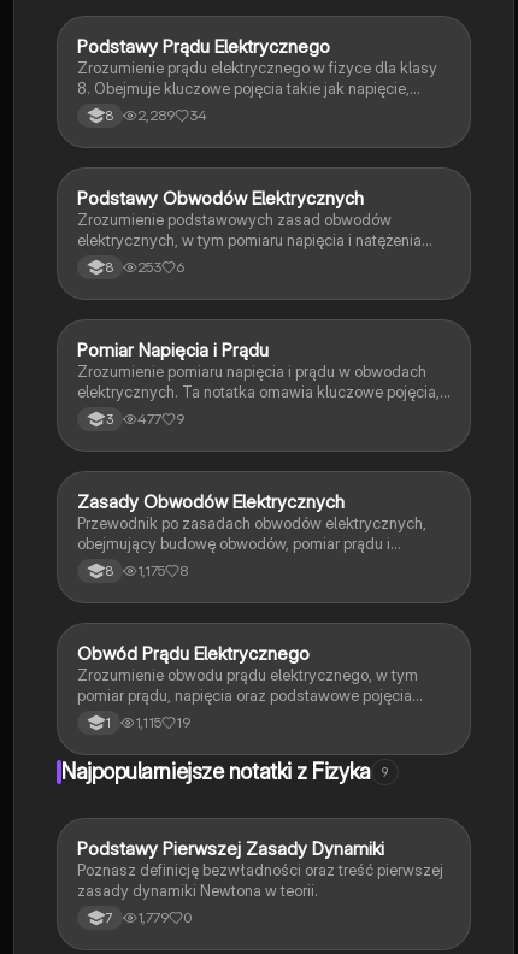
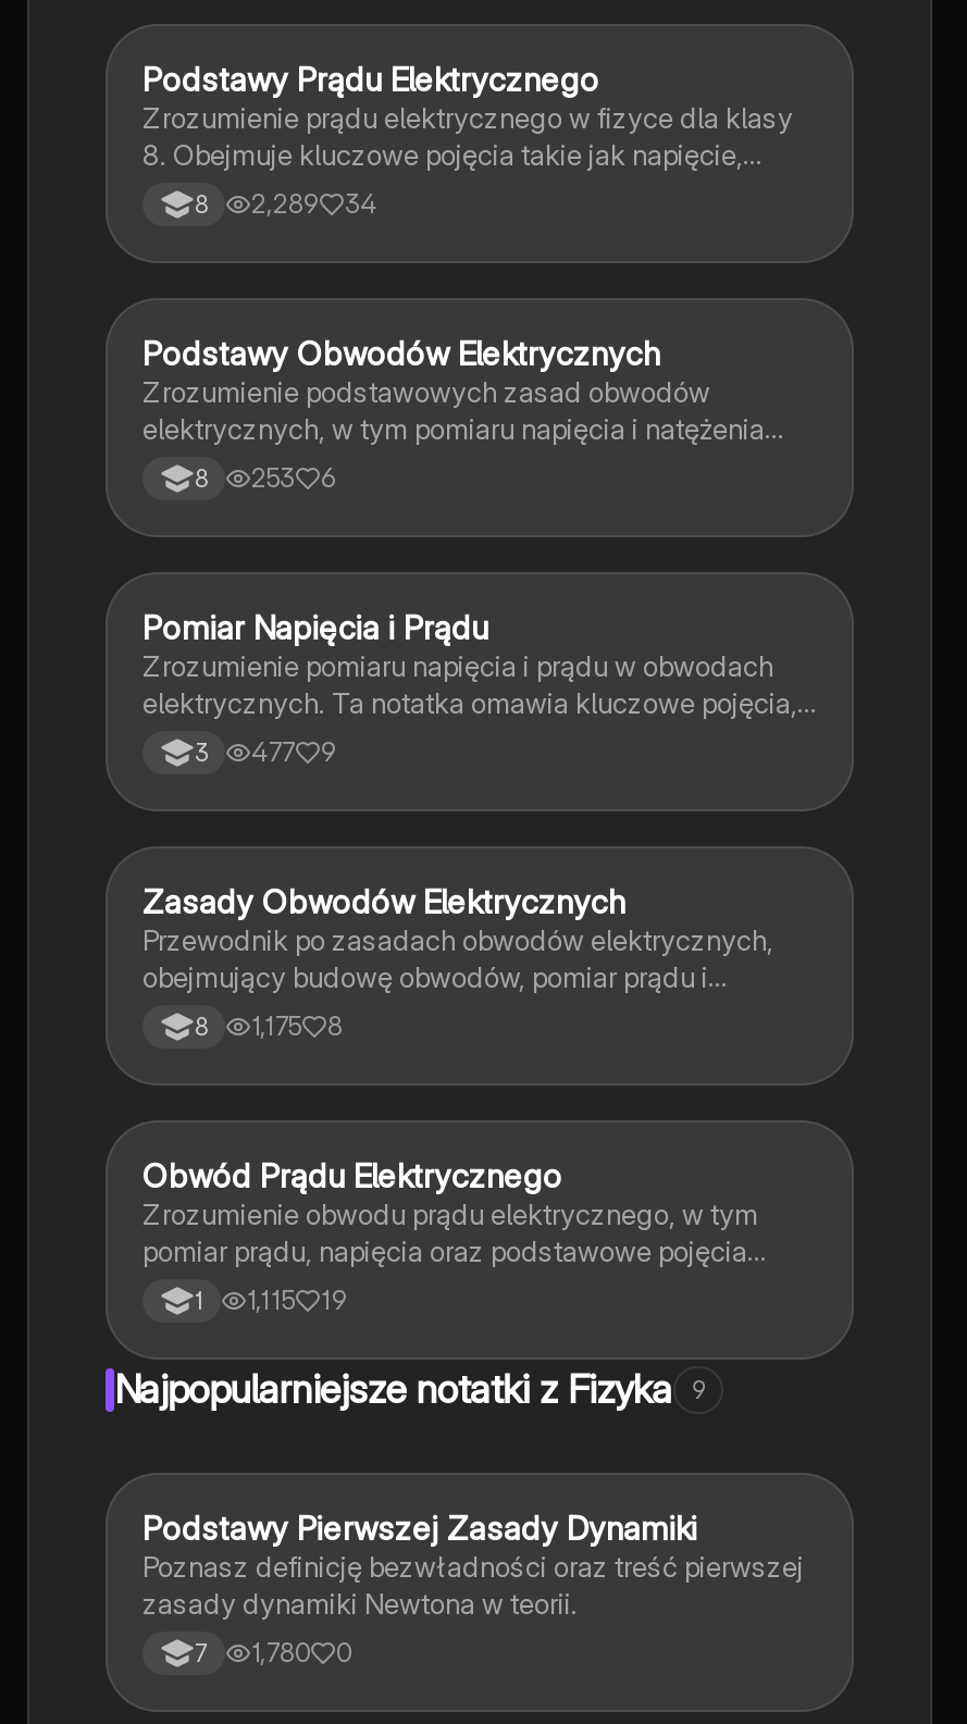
- 7 1,779 0
+ 7 1,780 0
